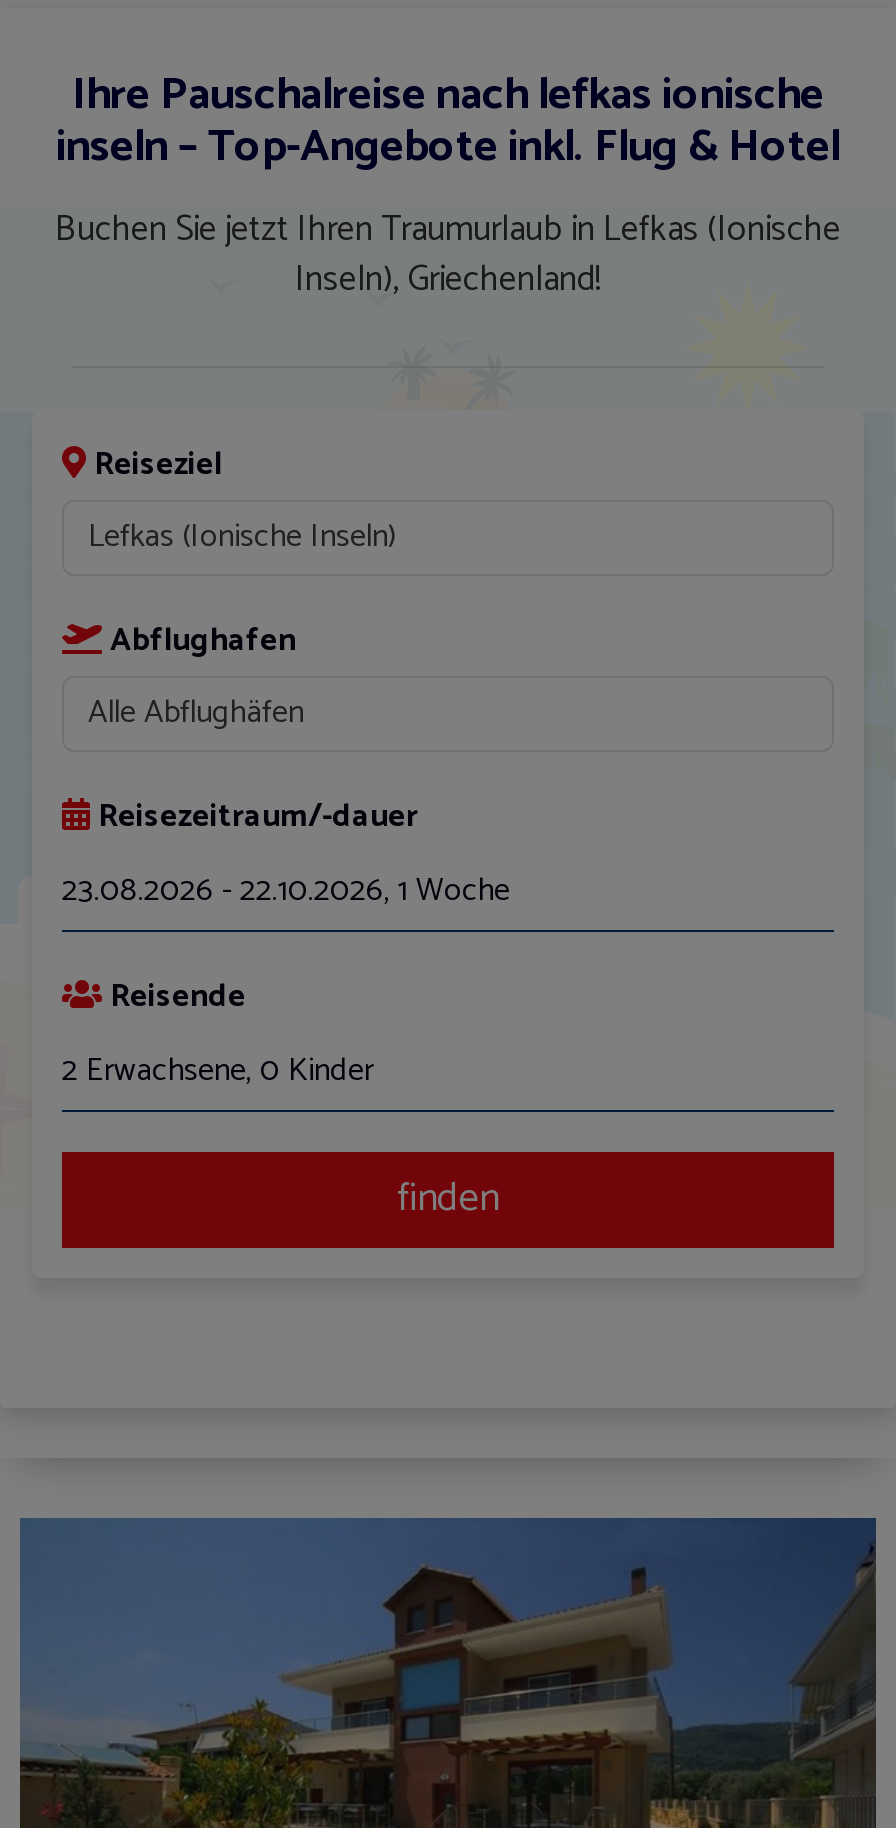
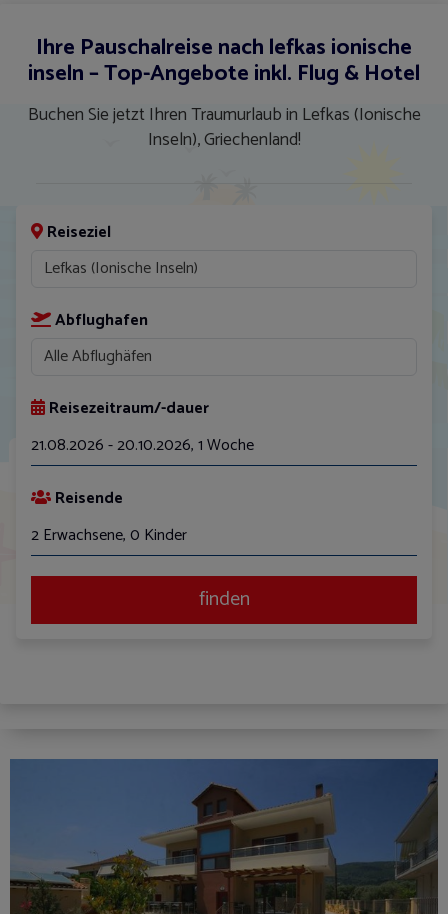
- 23.08.2026 - 22.10.2026, 1 Woche
+ 21.08.2026 - 20.10.2026, 1 Woche
